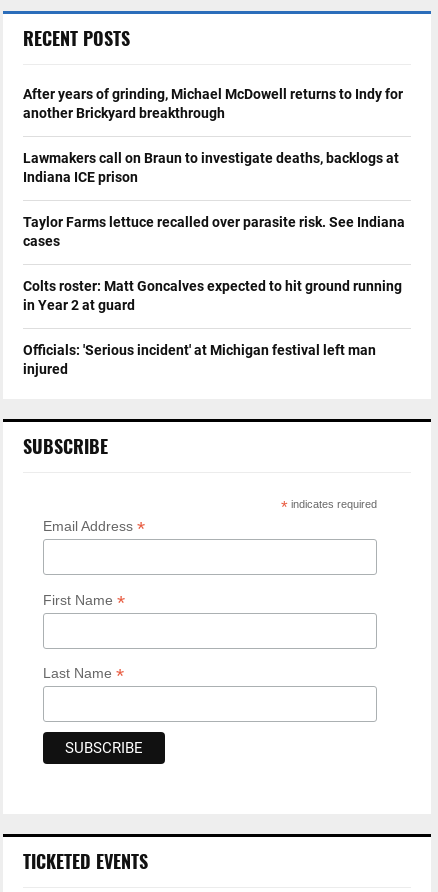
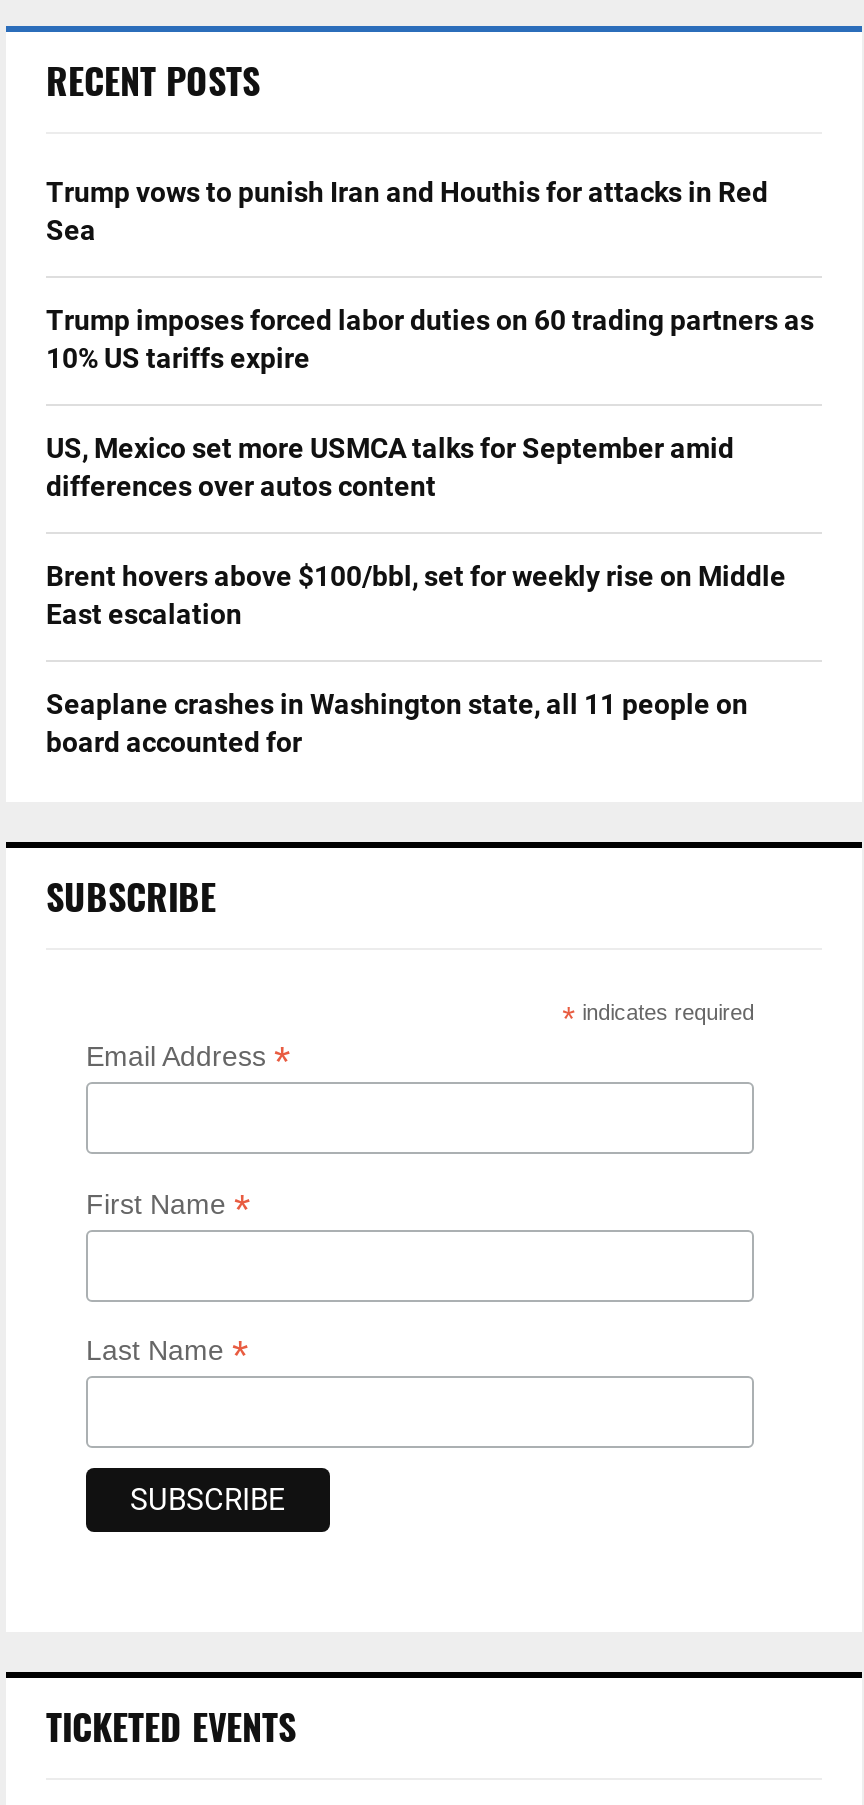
- After years of grinding, Michael McDowell returns to Indy for
- another Brickyard breakthrough
+ Trump vows to punish Iran and Houthis for attacks in Red
+ Sea

- Lawmakers call on Braun to investigate deaths, backlogs at
- Indiana ICE prison
+ Trump imposes forced labor duties on 60 trading partners as
+ 10% US tariffs expire

- Taylor Farms lettuce recalled over parasite risk. See Indiana
- cases
+ US, Mexico set more USMCA talks for September amid
+ differences over autos content

- Colts roster: Matt Goncalves expected to hit ground running
- in Year 2 at guard
+ Brent hovers above $100/bbl, set for weekly rise on Middle
+ East escalation

- Officials: 'Serious incident' at Michigan festival left man
- injured
+ Seaplane crashes in Washington state, all 11 people on
+ board accounted for
